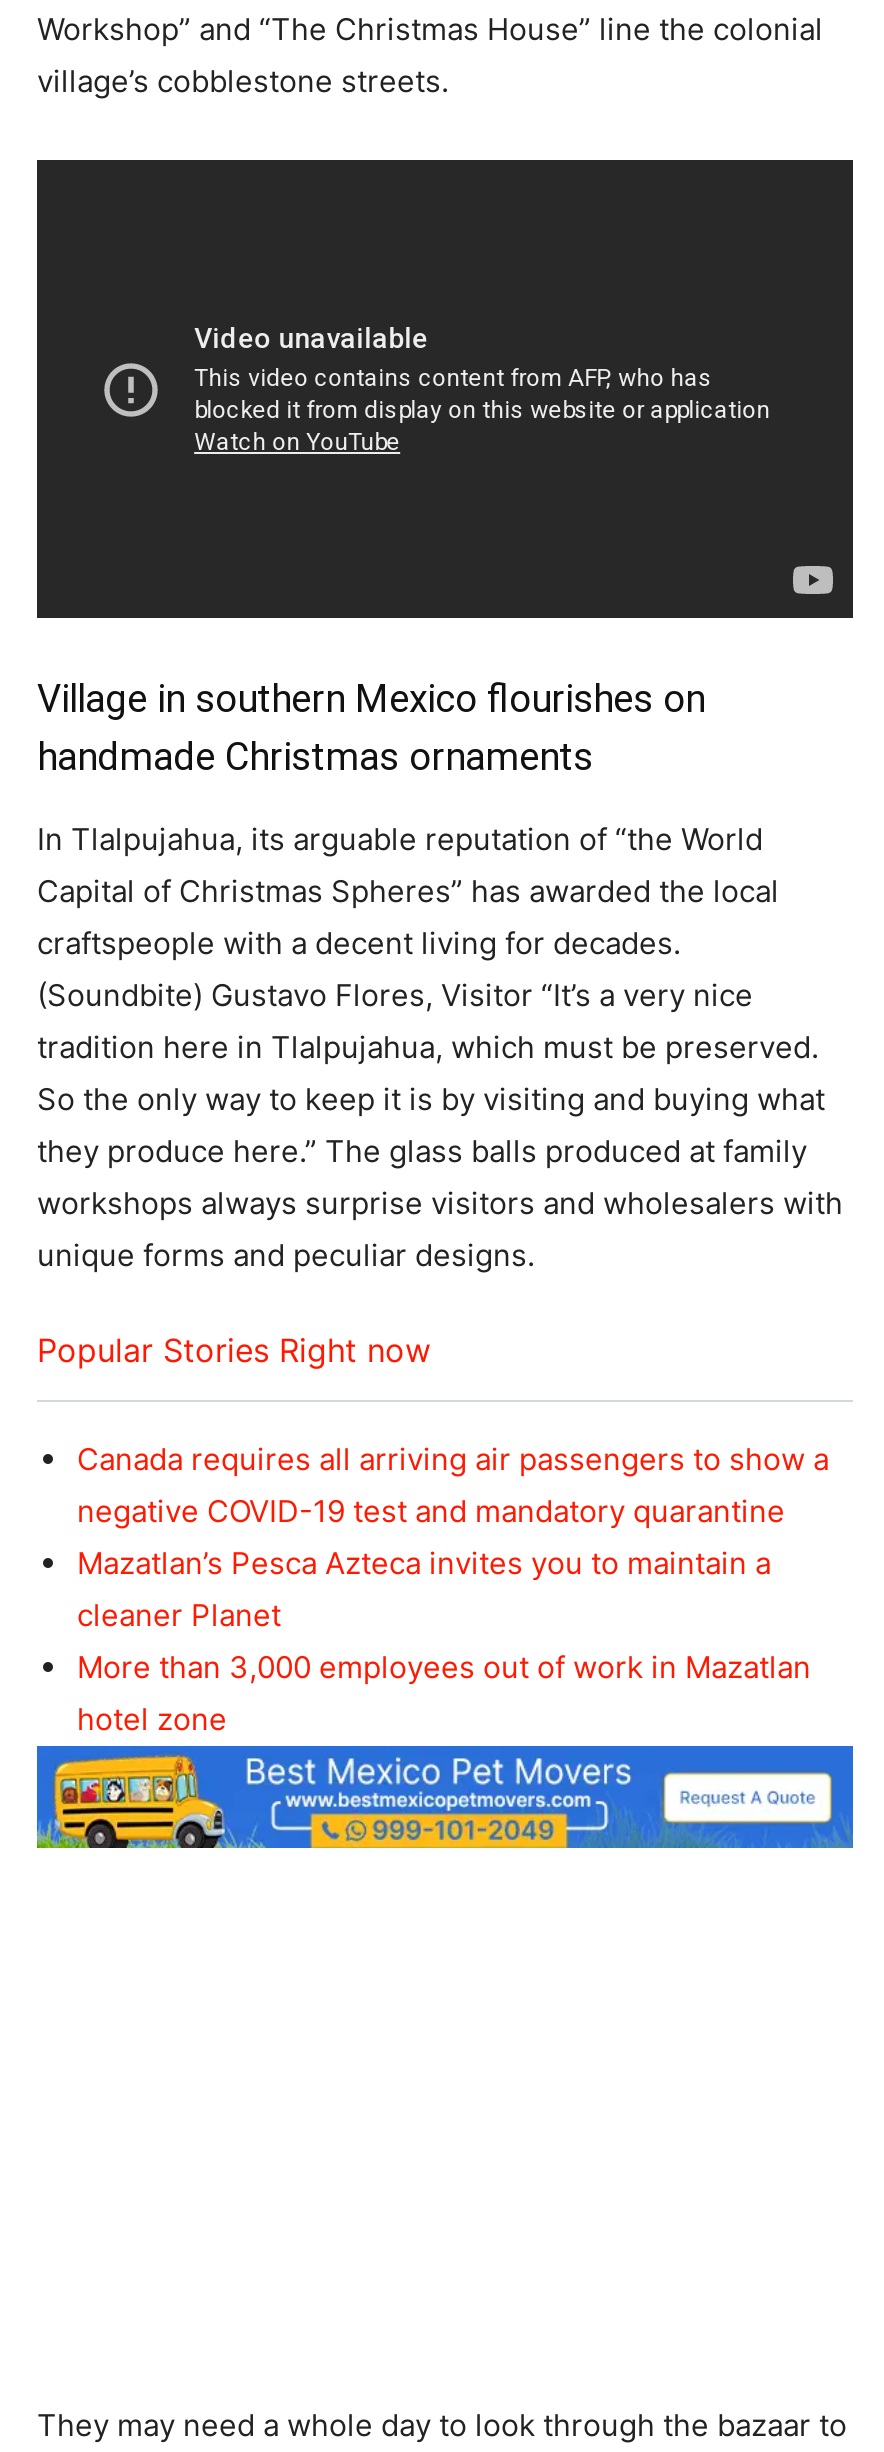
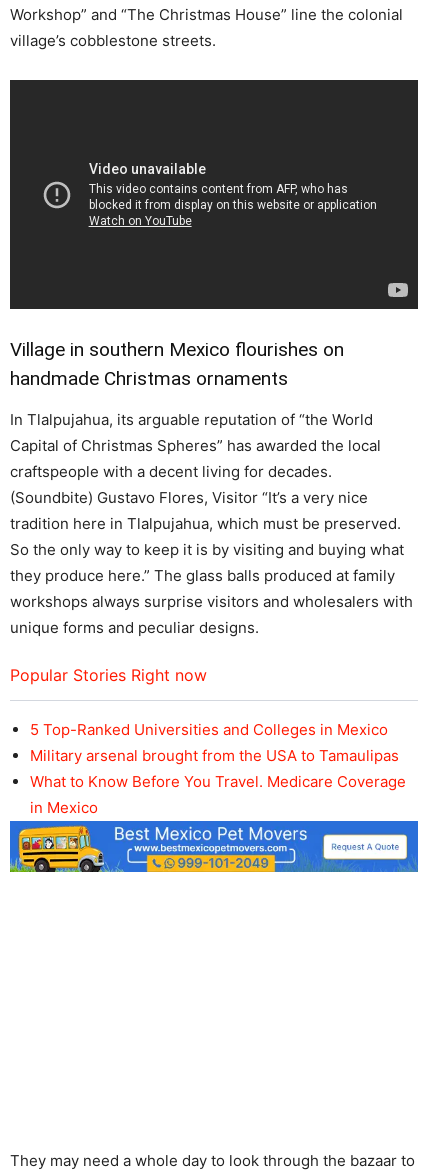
- Canada requires all arriving air passengers to show a
- negative COVID-19 test and mandatory quarantine
- Mazatlan’s Pesca Azteca invites you to maintain a
- cleaner Planet
- More than 3,000 employees out of work in Mazatlan
- hotel zone
+ 5 Top-Ranked Universities and Colleges in Mexico
+ Military arsenal brought from the USA to Tamaulipas
+ What to Know Before You Travel. Medicare Coverage
+ in Mexico
